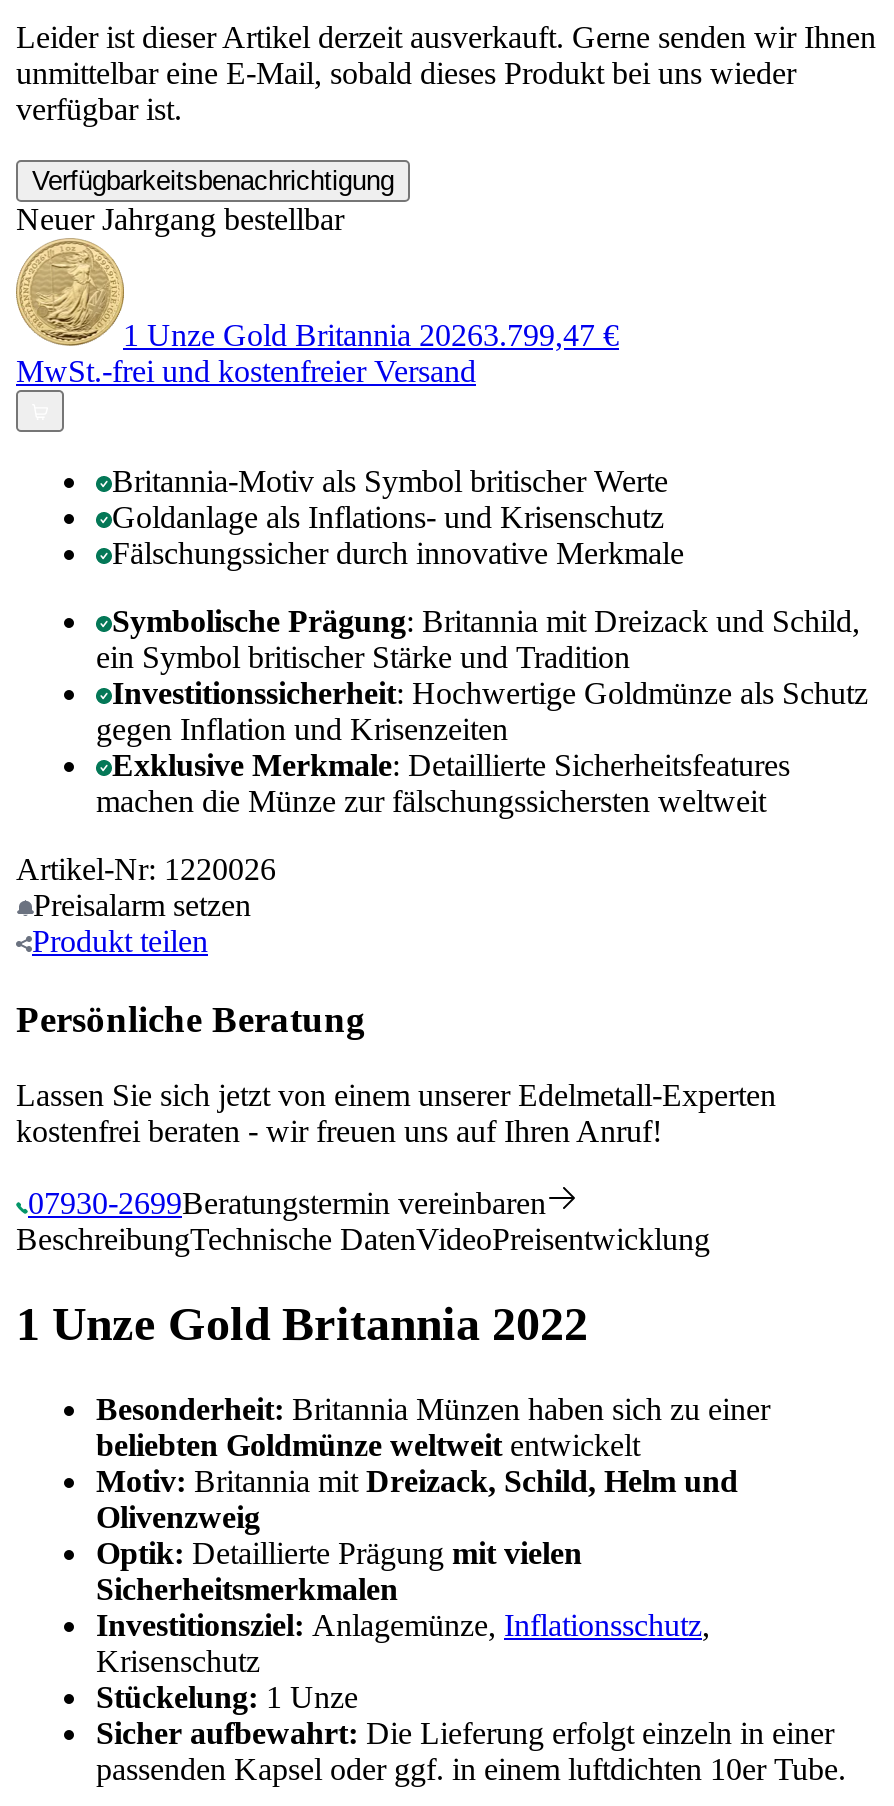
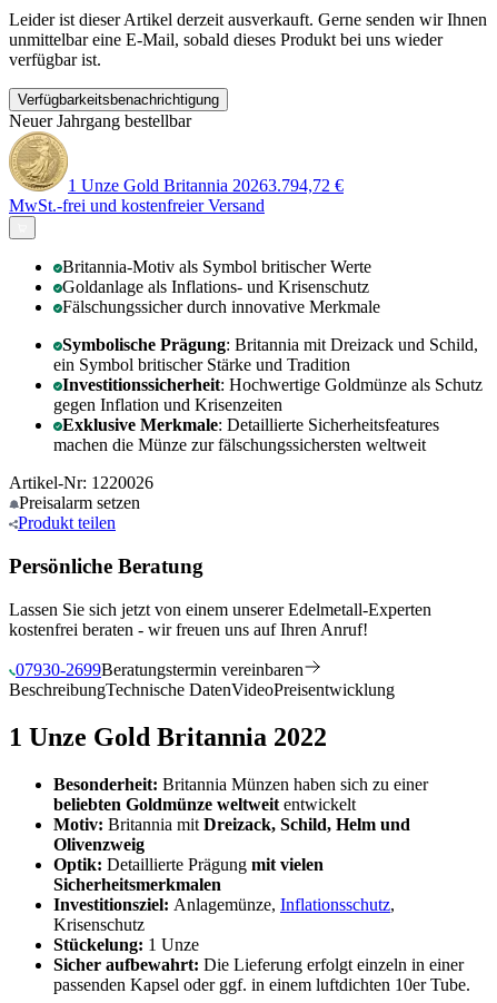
- 1 Unze Gold Britannia 20263.799,47 €
+ 1 Unze Gold Britannia 20263.794,72 €
